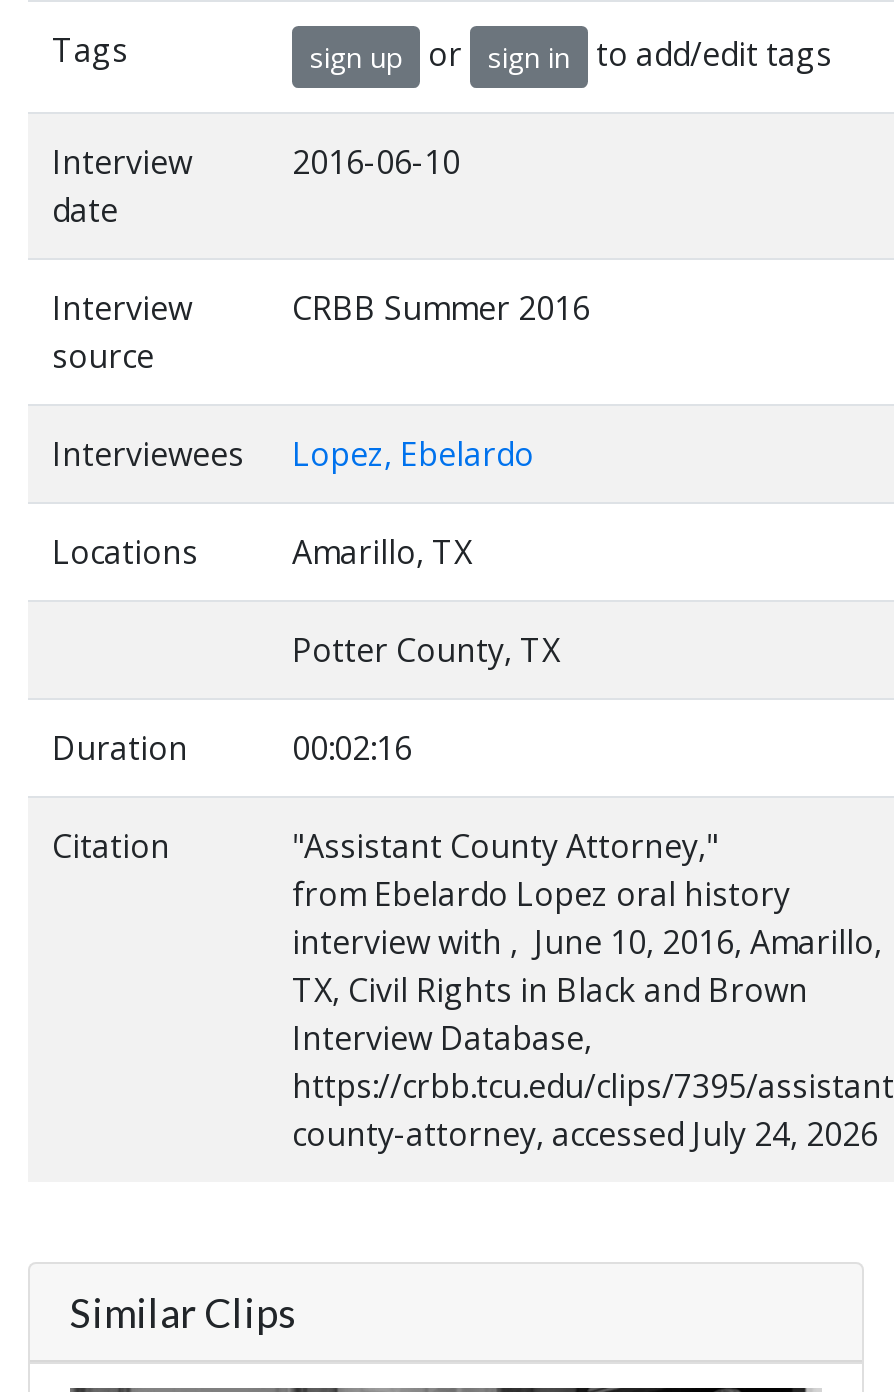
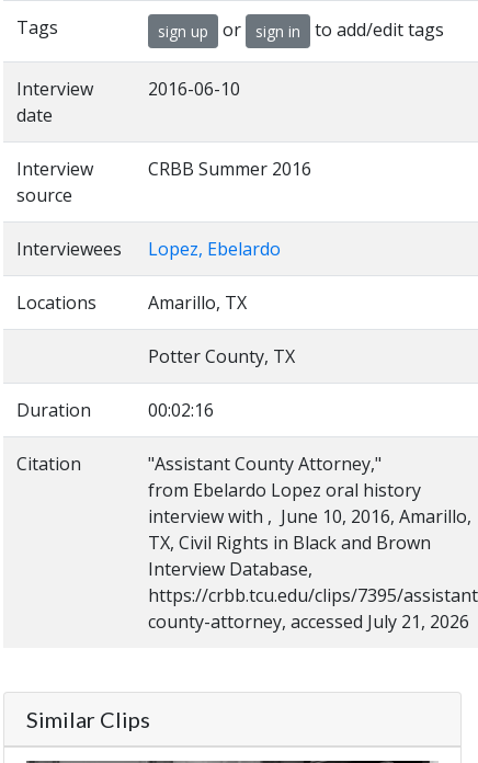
- county-attorney, accessed July 24, 2026
+ county-attorney, accessed July 21, 2026
